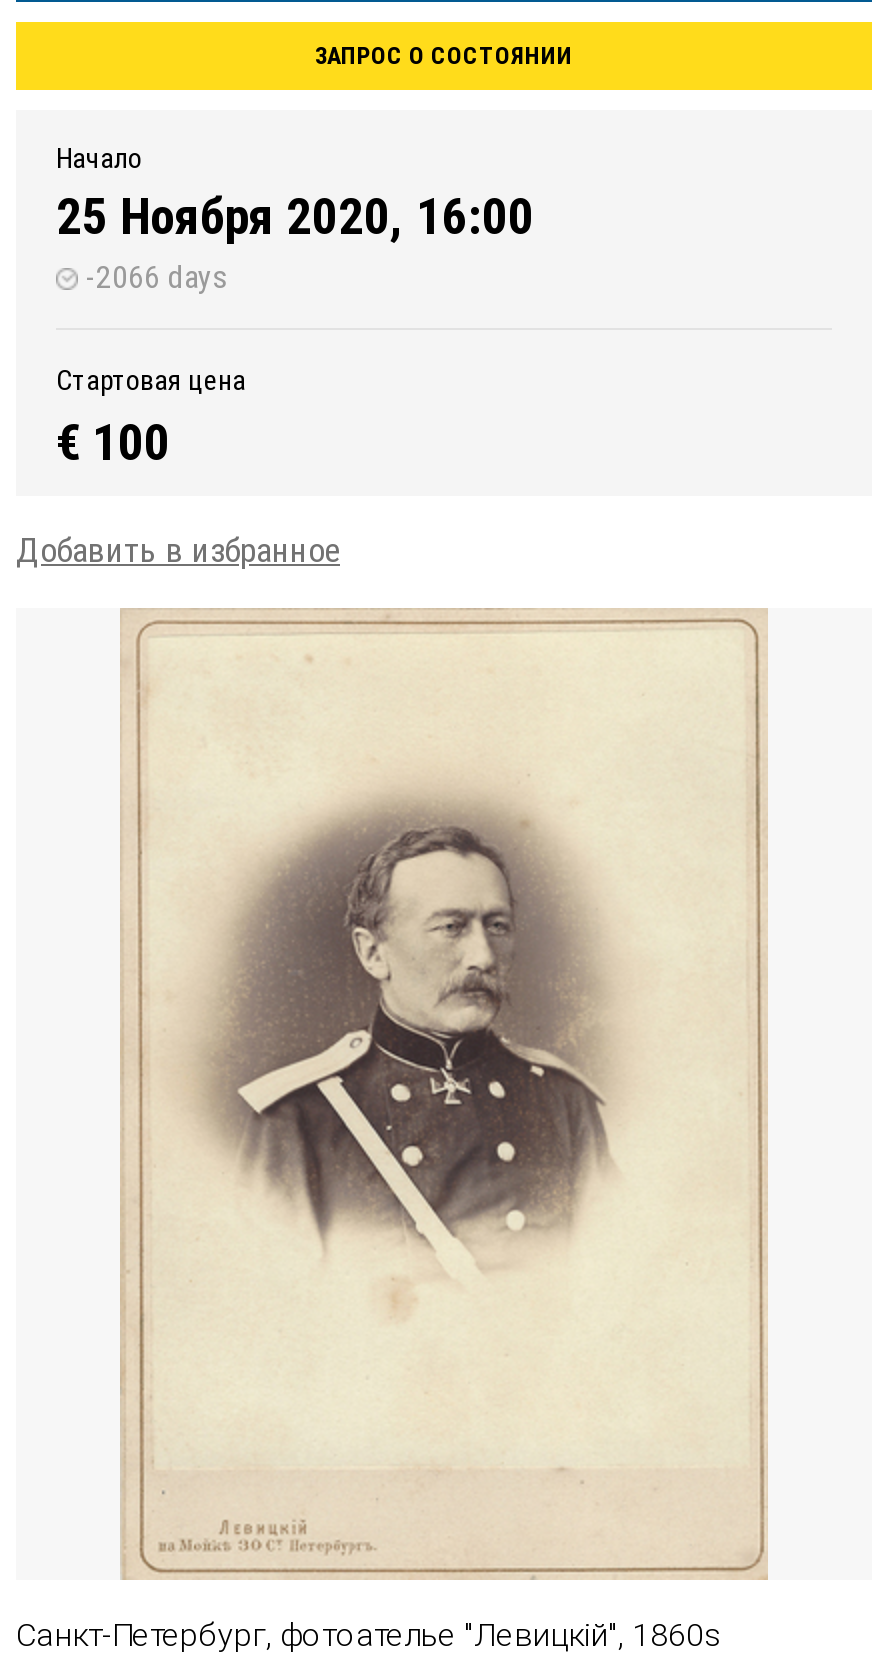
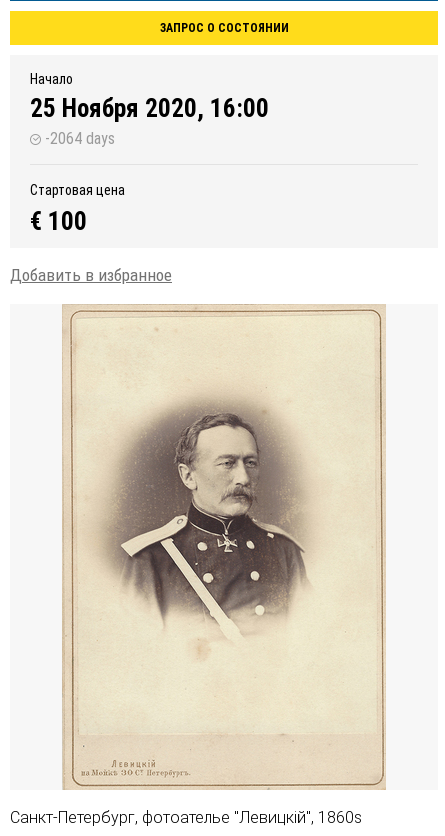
- -2066 days
+ -2064 days
